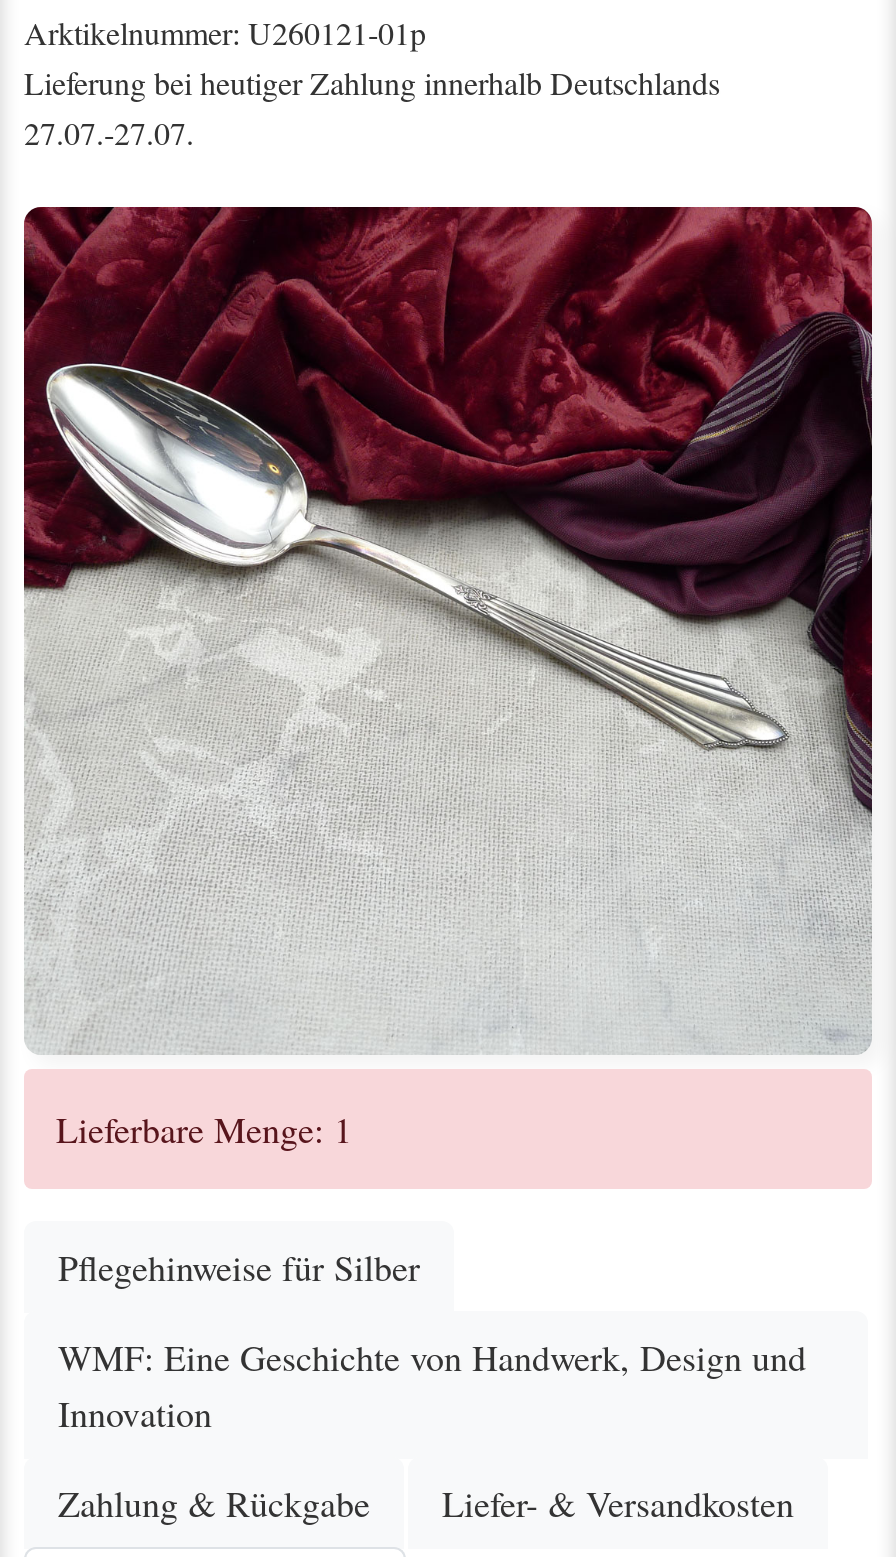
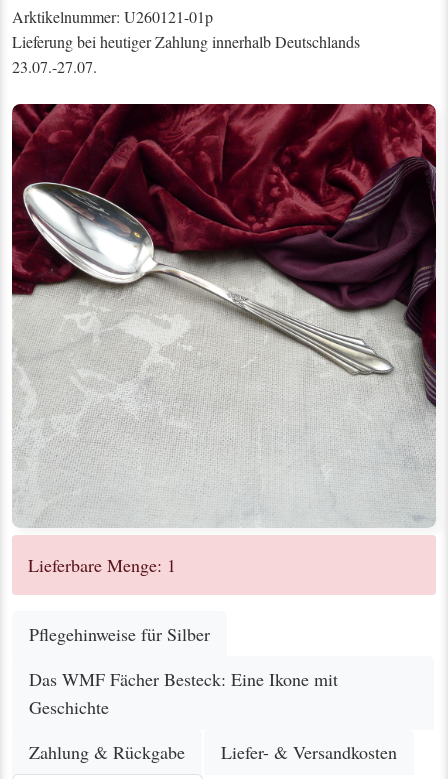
- 27.07.-27.07.
+ 23.07.-27.07.

- WMF: Eine Geschichte von Handwerk, Design und
- Innovation
+ Das WMF Fächer Besteck: Eine Ikone mit
+ Geschichte
